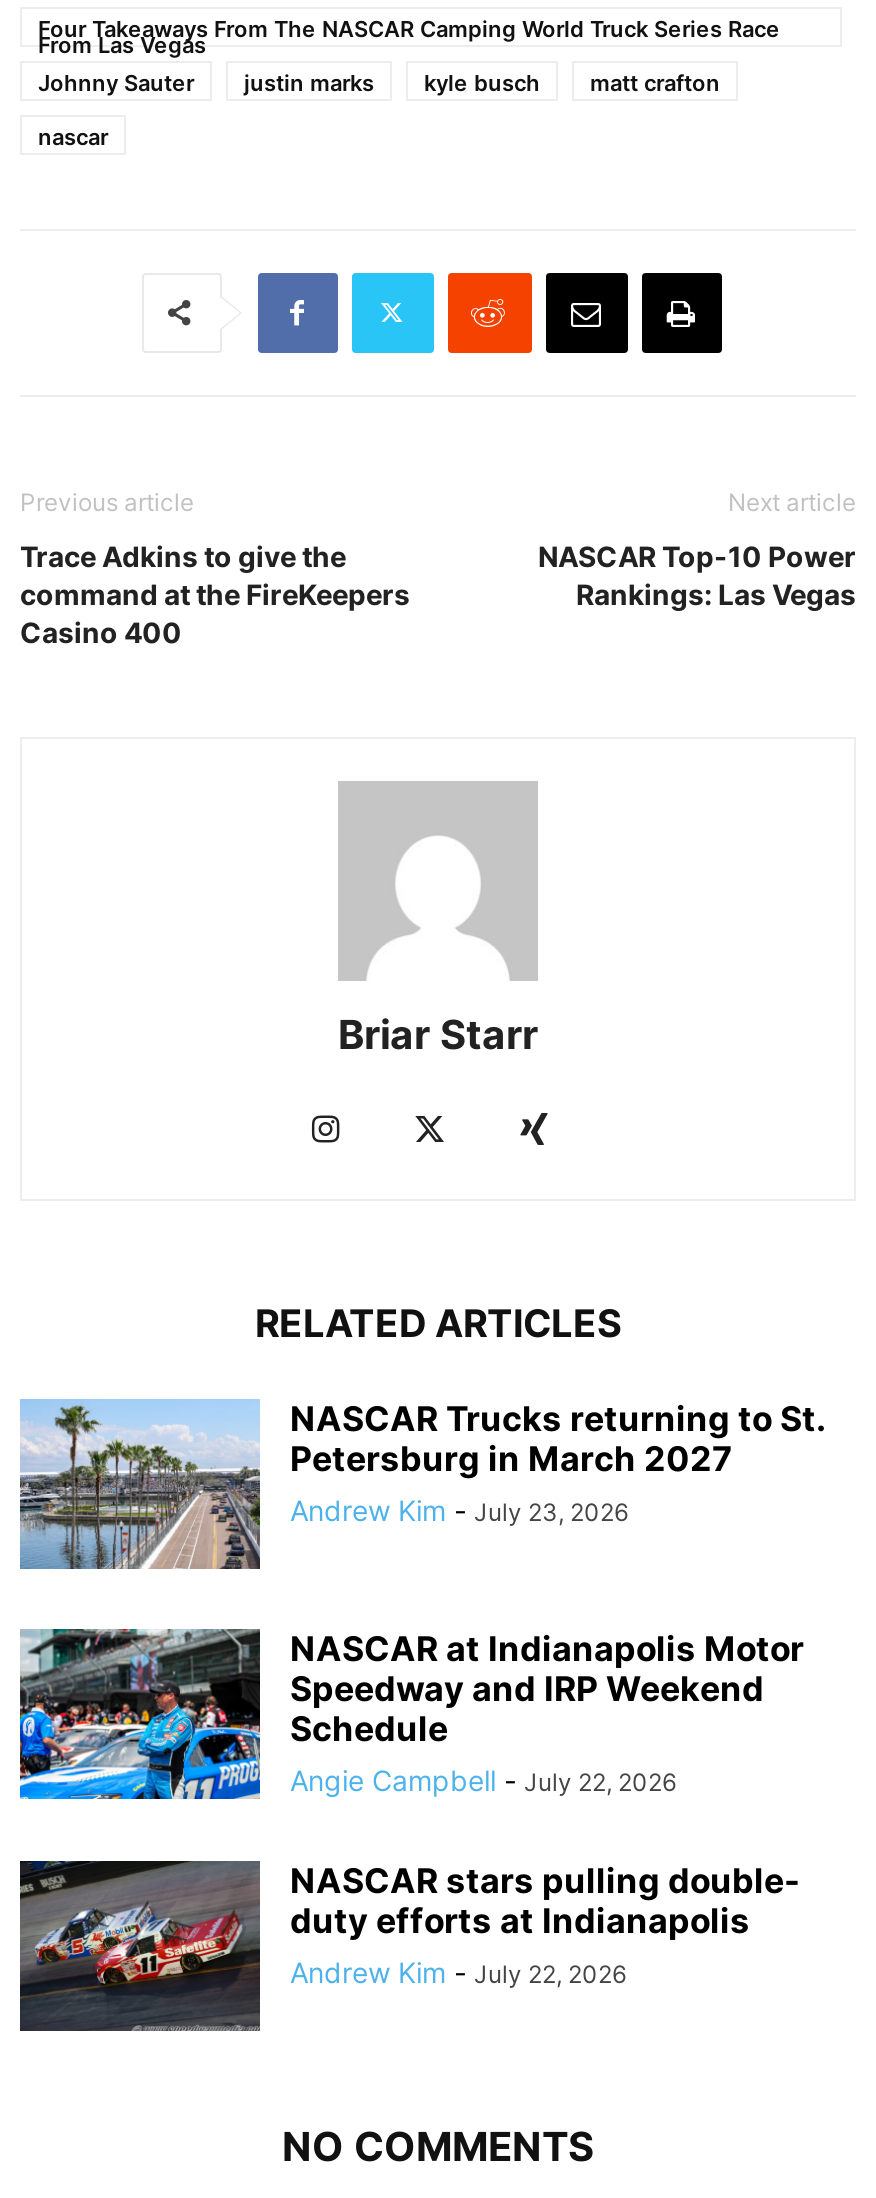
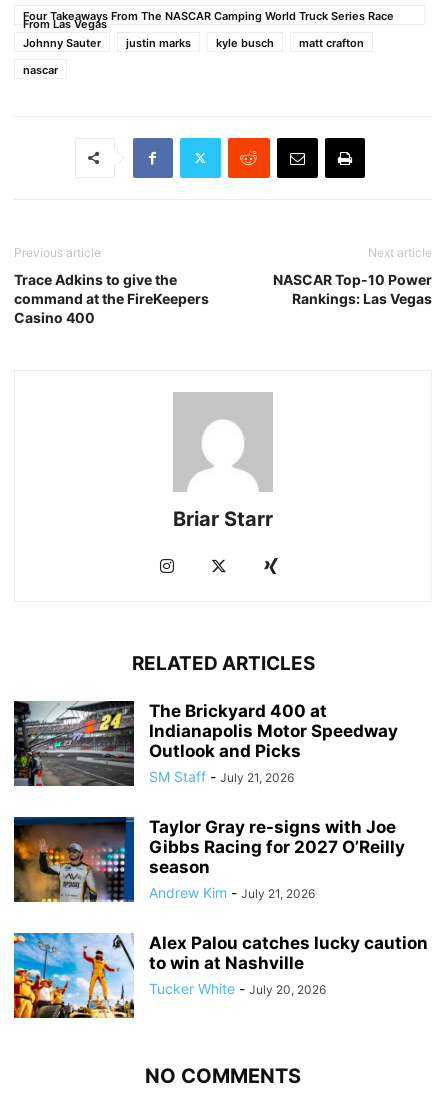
- [image]
- NASCAR Trucks returning to St.
- Petersburg in March 2027
- Andrew Kim - July 23, 2026
+ [image]
+ The Brickyard 400 at
+ Indianapolis Motor Speedway
+ Outlook and Picks
+ SM Staff - July 21, 2026

- [image]
- NASCAR at Indianapolis Motor
- Speedway and IRP Weekend
- Schedule
- Angie Campbell - July 22, 2026
+ [image]
+ Taylor Gray re-signs with Joe
+ Gibbs Racing for 2027 O’Reilly
+ season
+ Andrew Kim - July 21, 2026

- [image]
- NASCAR stars pulling double-
- duty efforts at Indianapolis
- Andrew Kim - July 22, 2026
+ [image]
+ Alex Palou catches lucky caution
+ to win at Nashville
+ Tucker White - July 20, 2026
